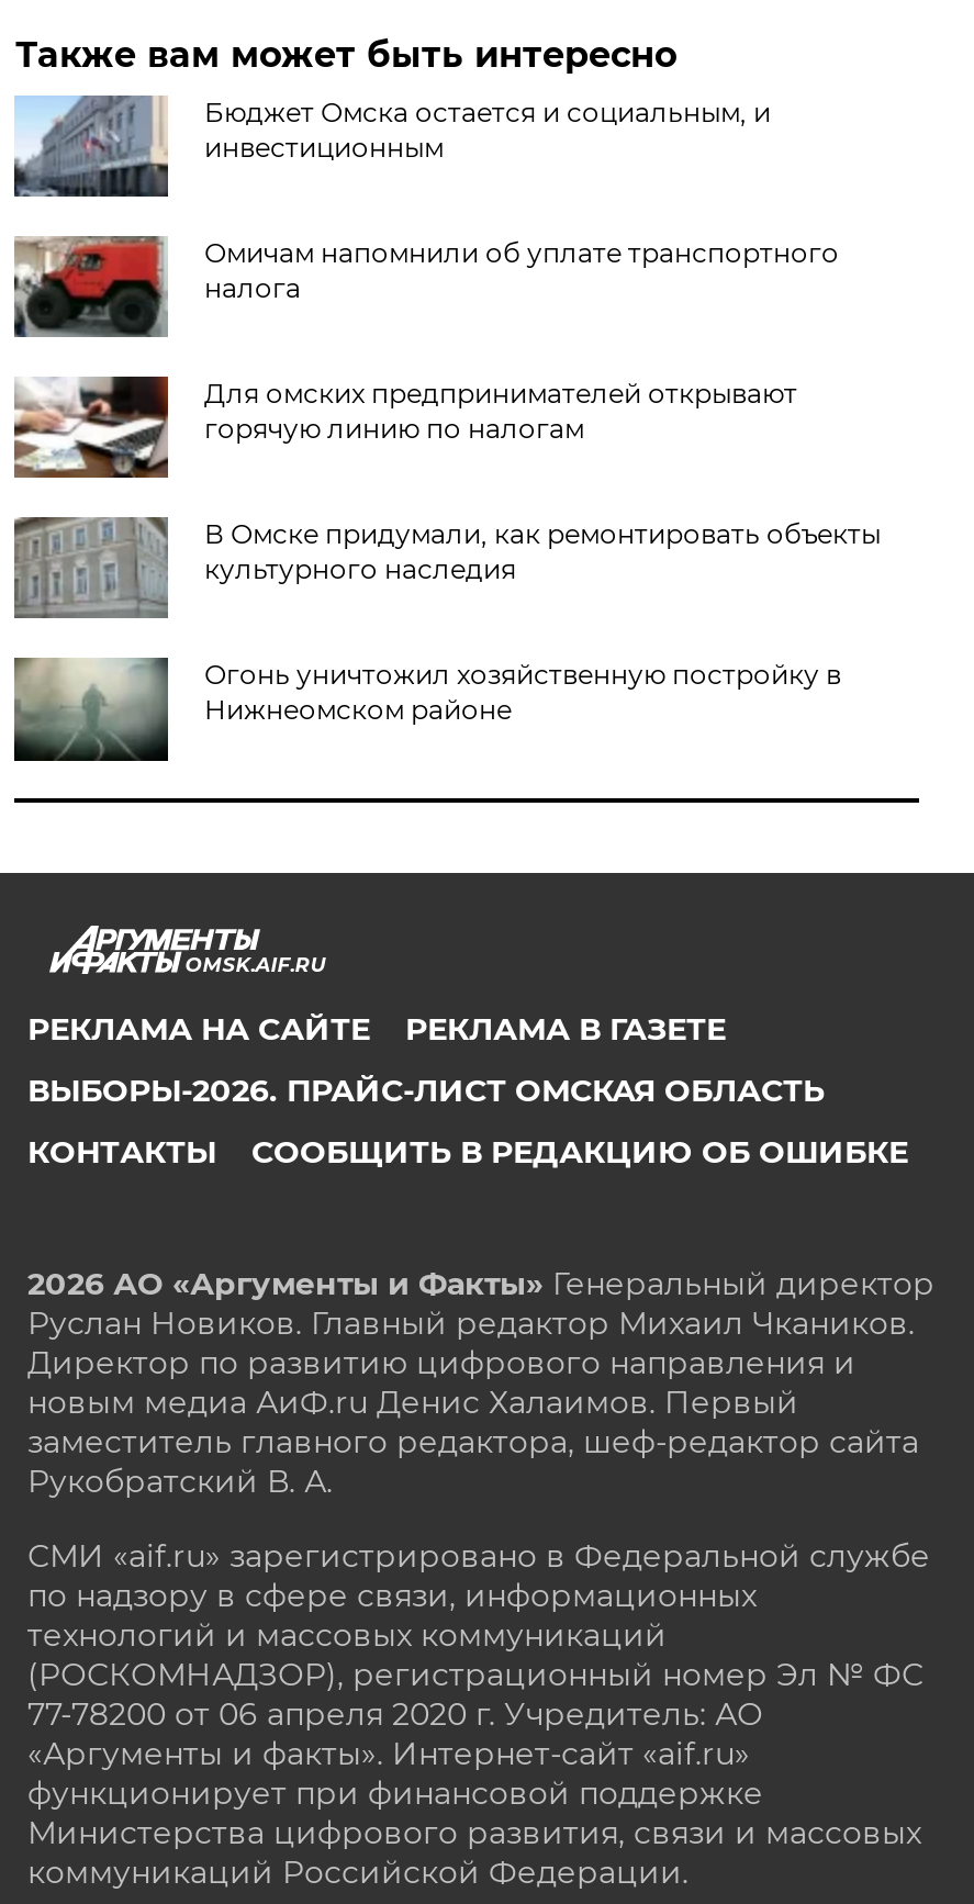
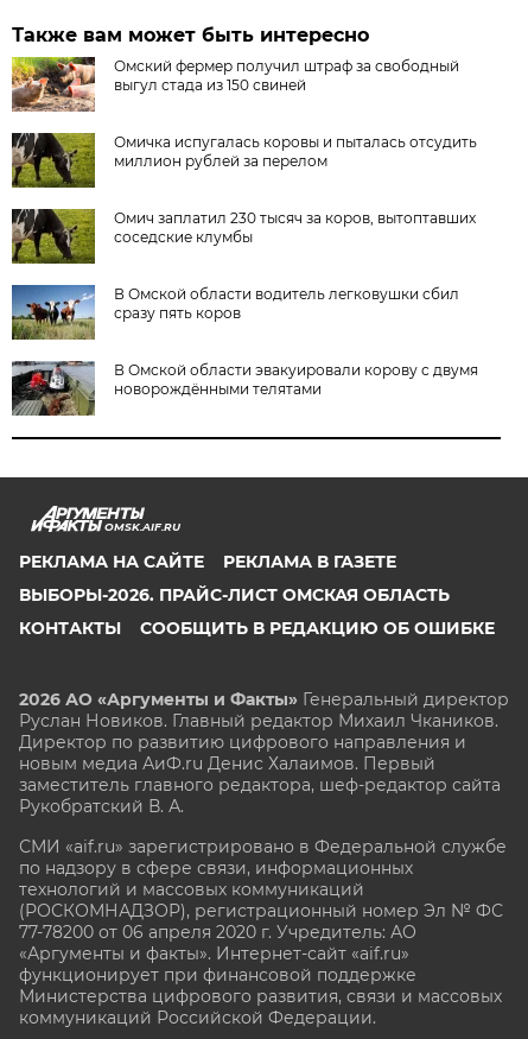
- [image]
- Бюджет Омска остается и социальным, и
- инвестиционным
+ [image]
+ Омский фермер получил штраф за свободный
+ выгул стада из 150 свиней

- [image]
- Омичам напомнили об уплате транспортного
- налога
+ [image]
+ Омичка испугалась коровы и пыталась отсудить
+ миллион рублей за перелом

- [image]
- Для омских предпринимателей открывают
- горячую линию по налогам
+ [image]
+ Омич заплатил 230 тысяч за коров, вытоптавших
+ соседские клумбы

- [image]
- В Омске придумали, как ремонтировать объекты
- культурного наследия
+ [image]
+ В Омской области водитель легковушки сбил
+ сразу пять коров

- [image]
- Огонь уничтожил хозяйственную постройку в
- Нижнеомском районе
+ [image]
+ В Омской области эвакуировали корову с двумя
+ новорождёнными телятами
